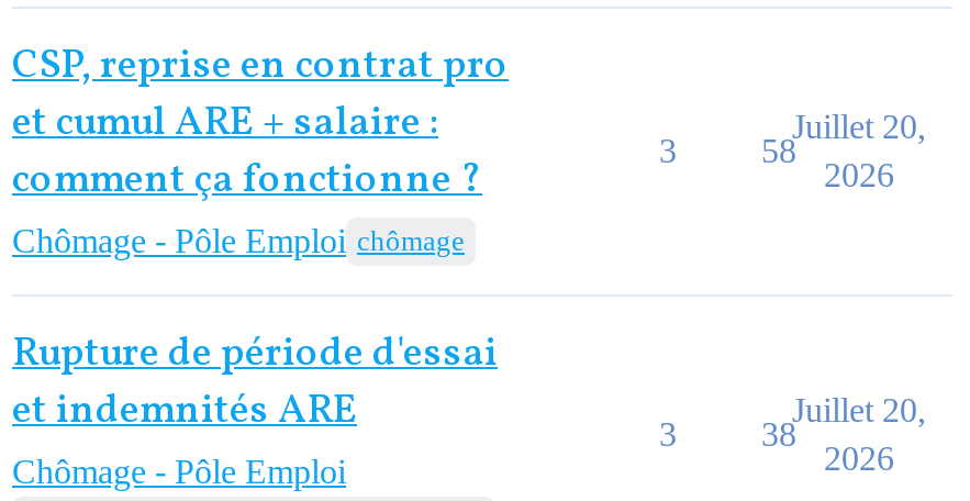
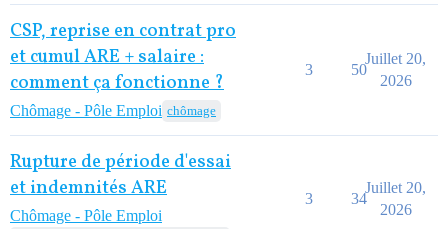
- 58
+ 50

- 38
+ 34
